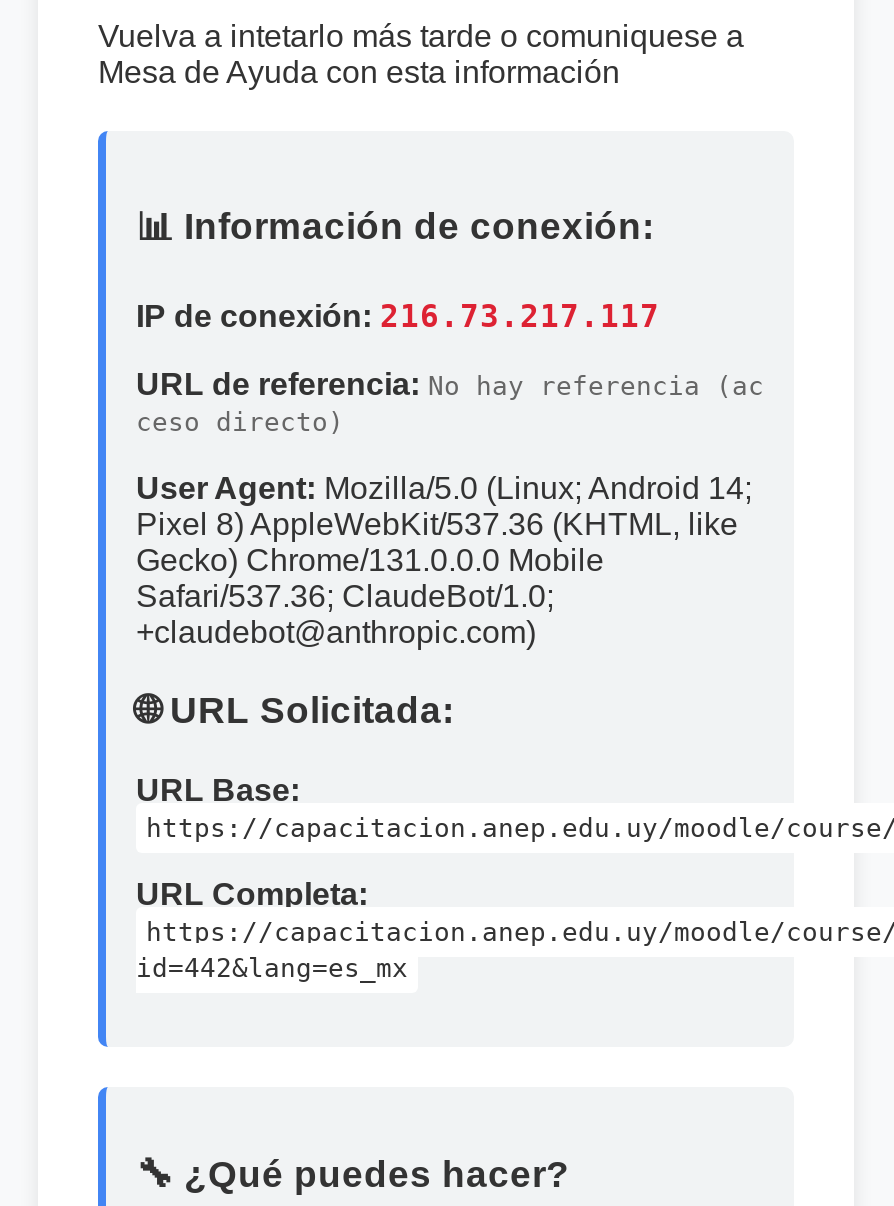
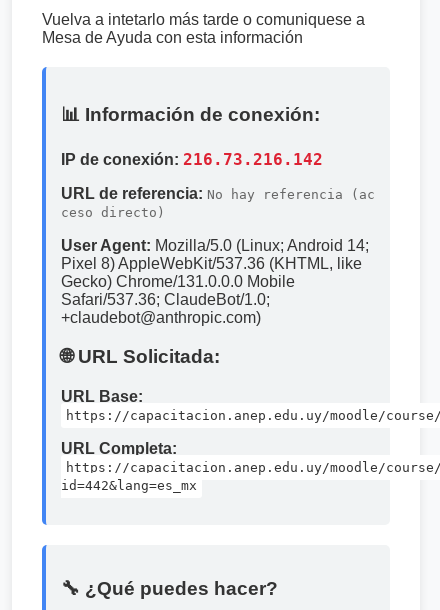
- IP de conexión: 216.73.217.117
+ IP de conexión: 216.73.216.142
